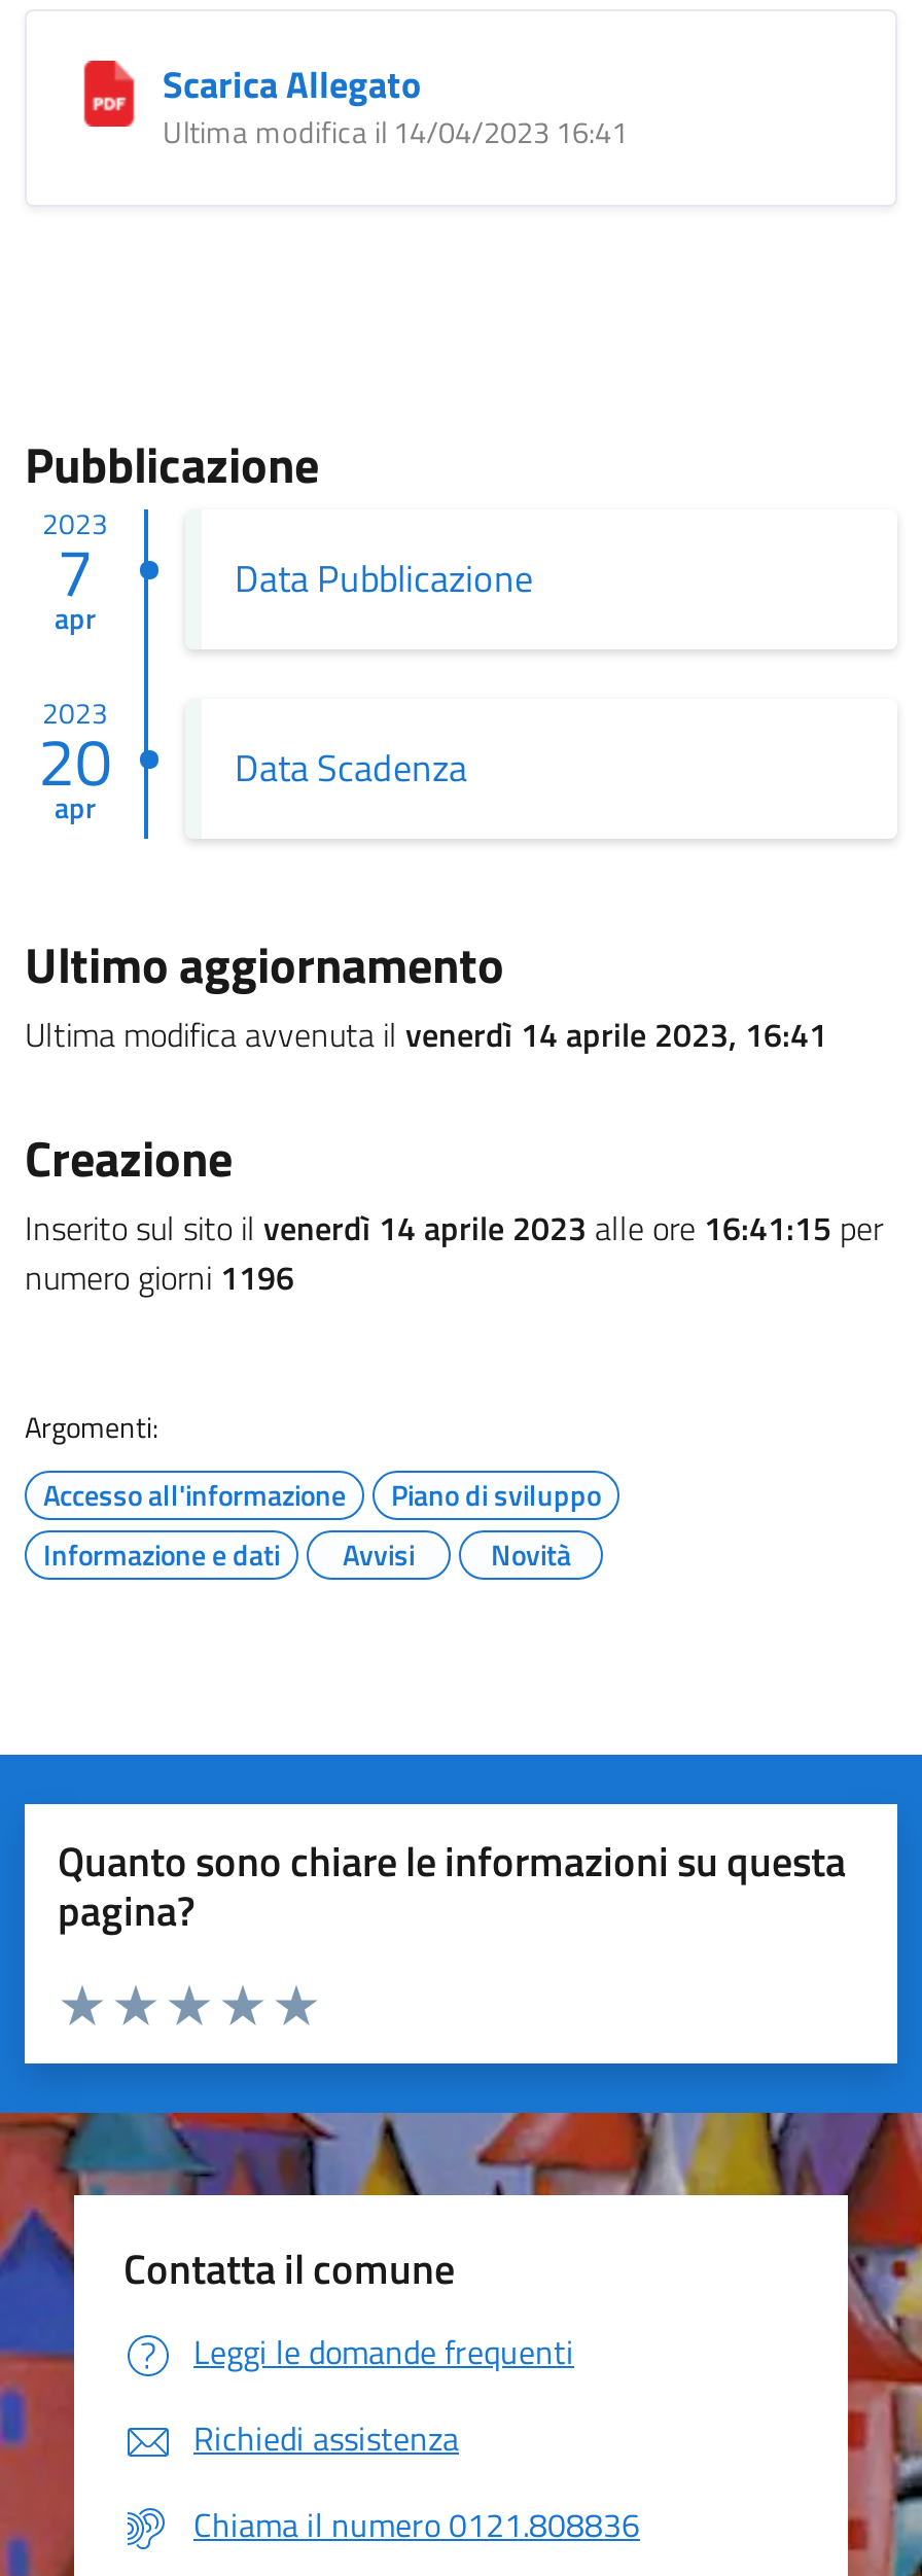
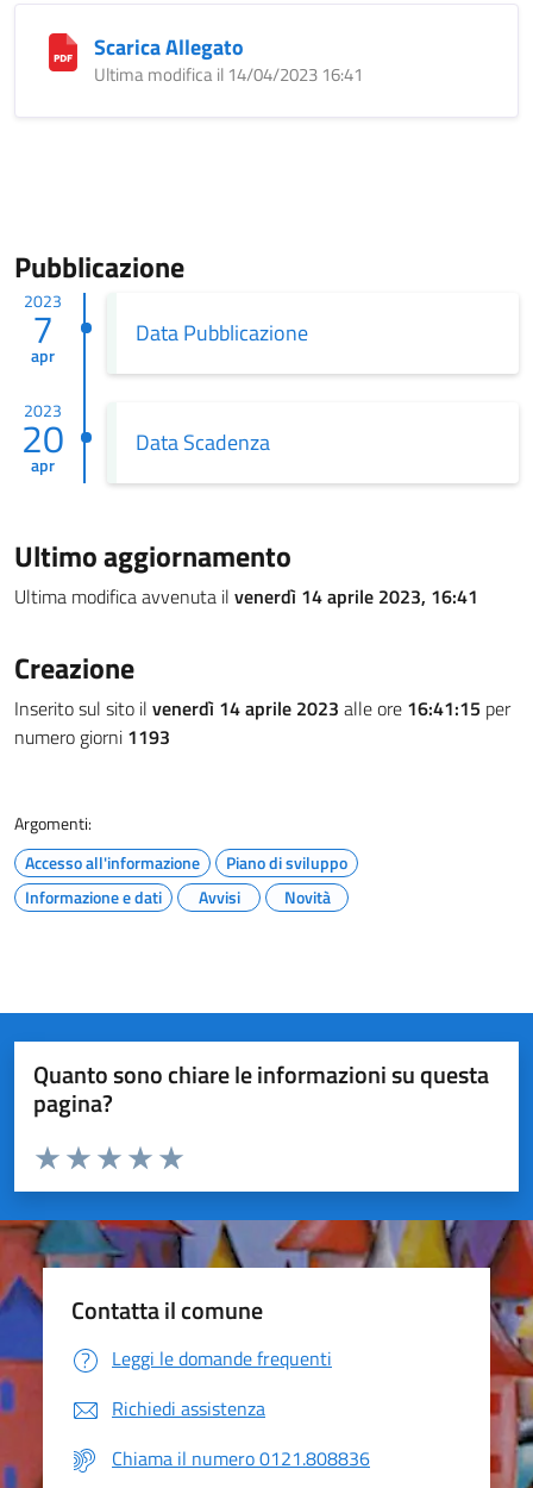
- numero giorni 1196
+ numero giorni 1193
